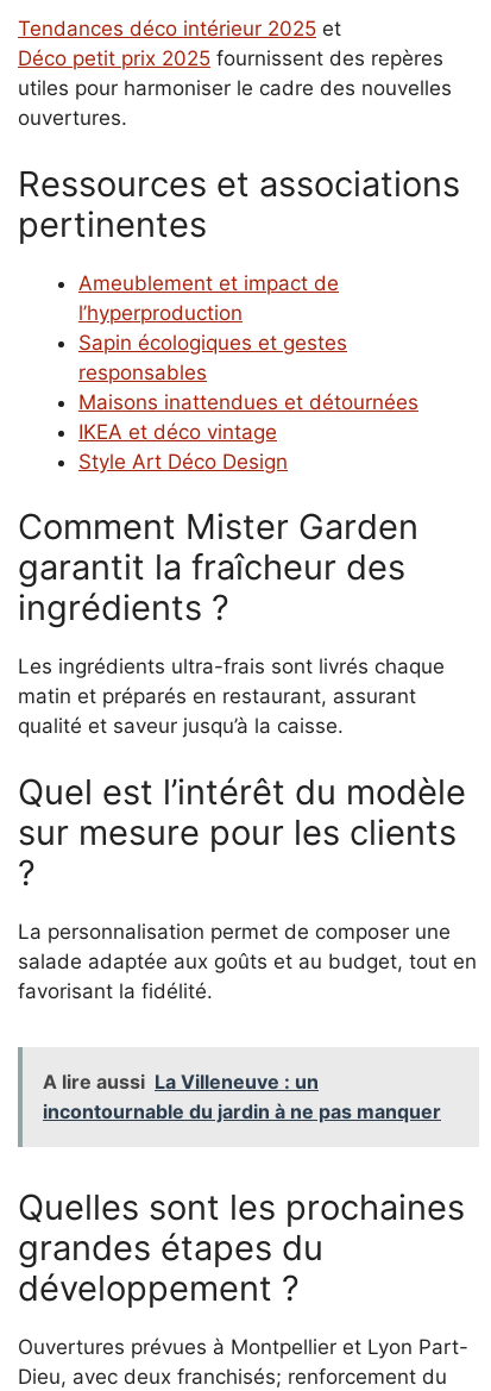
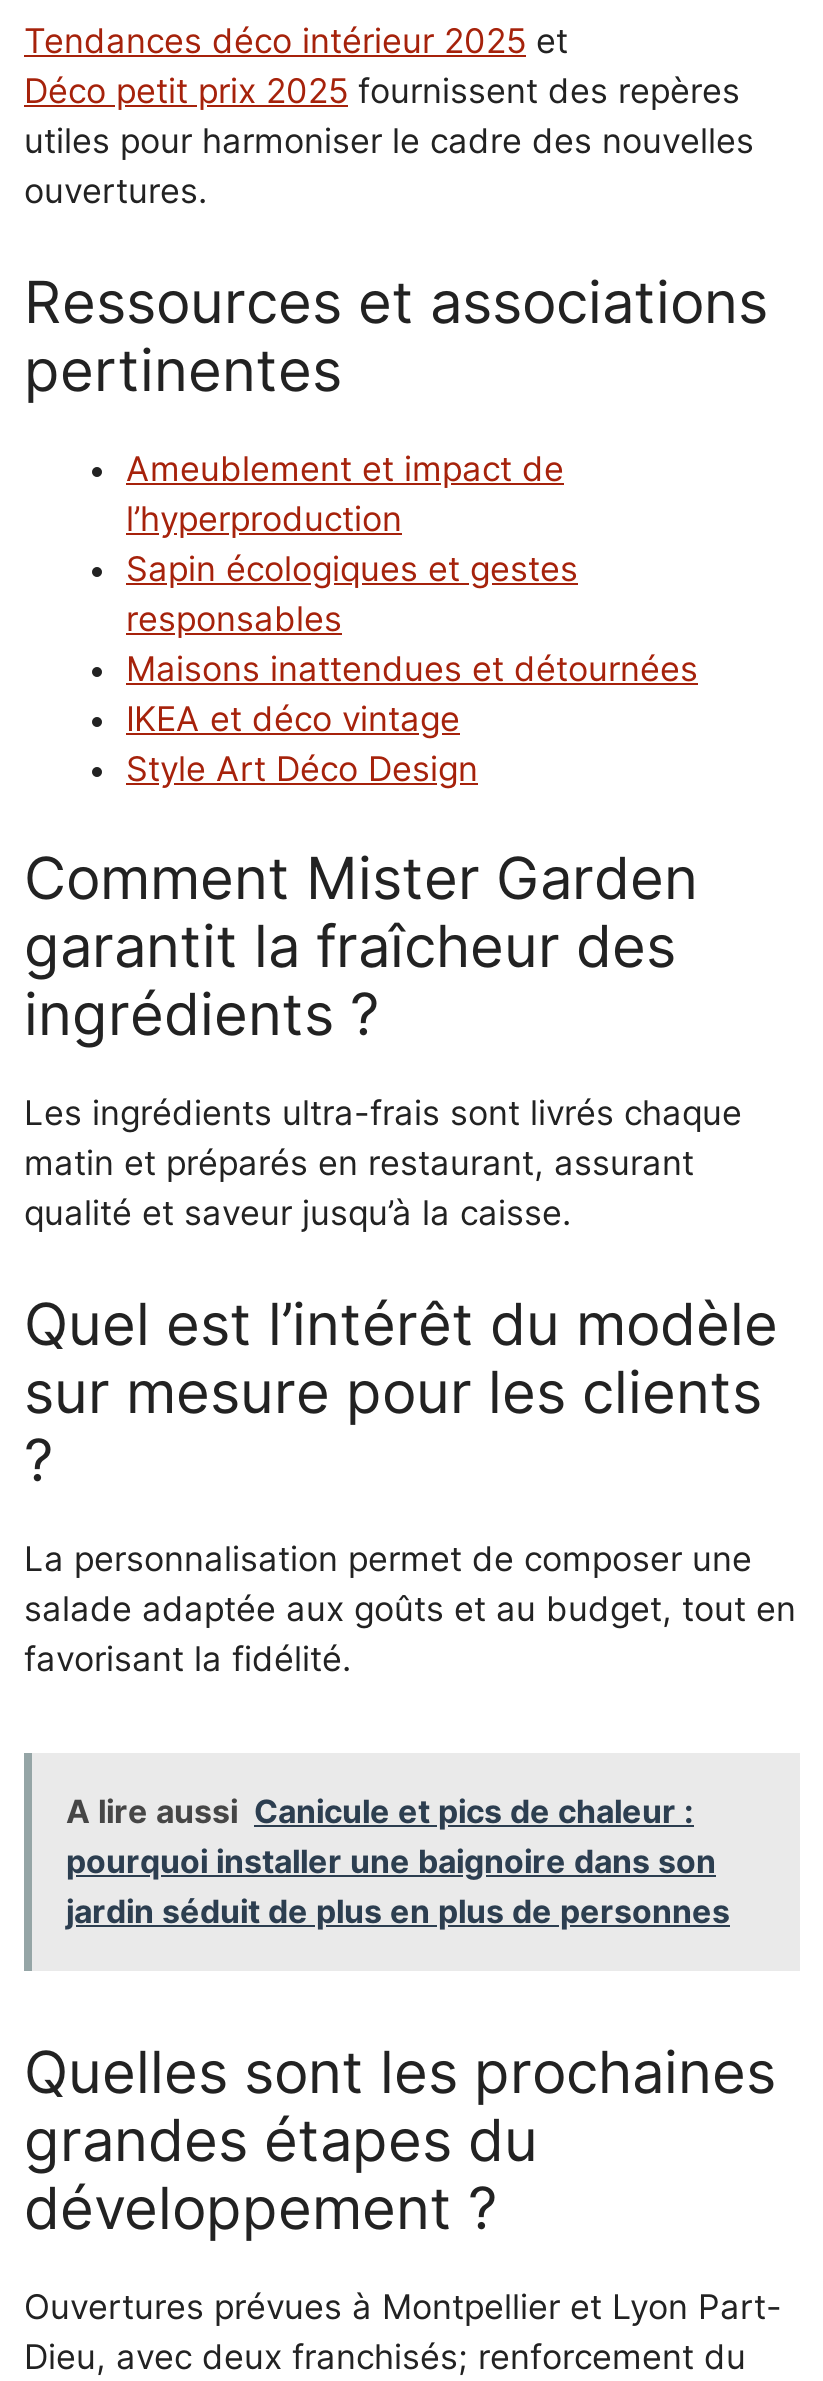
- A lire aussi La Villeneuve : un
- incontournable du jardin à ne pas manquer
+ A lire aussi Canicule et pics de chaleur :
+ pourquoi installer une baignoire dans son
+ jardin séduit de plus en plus de personnes
